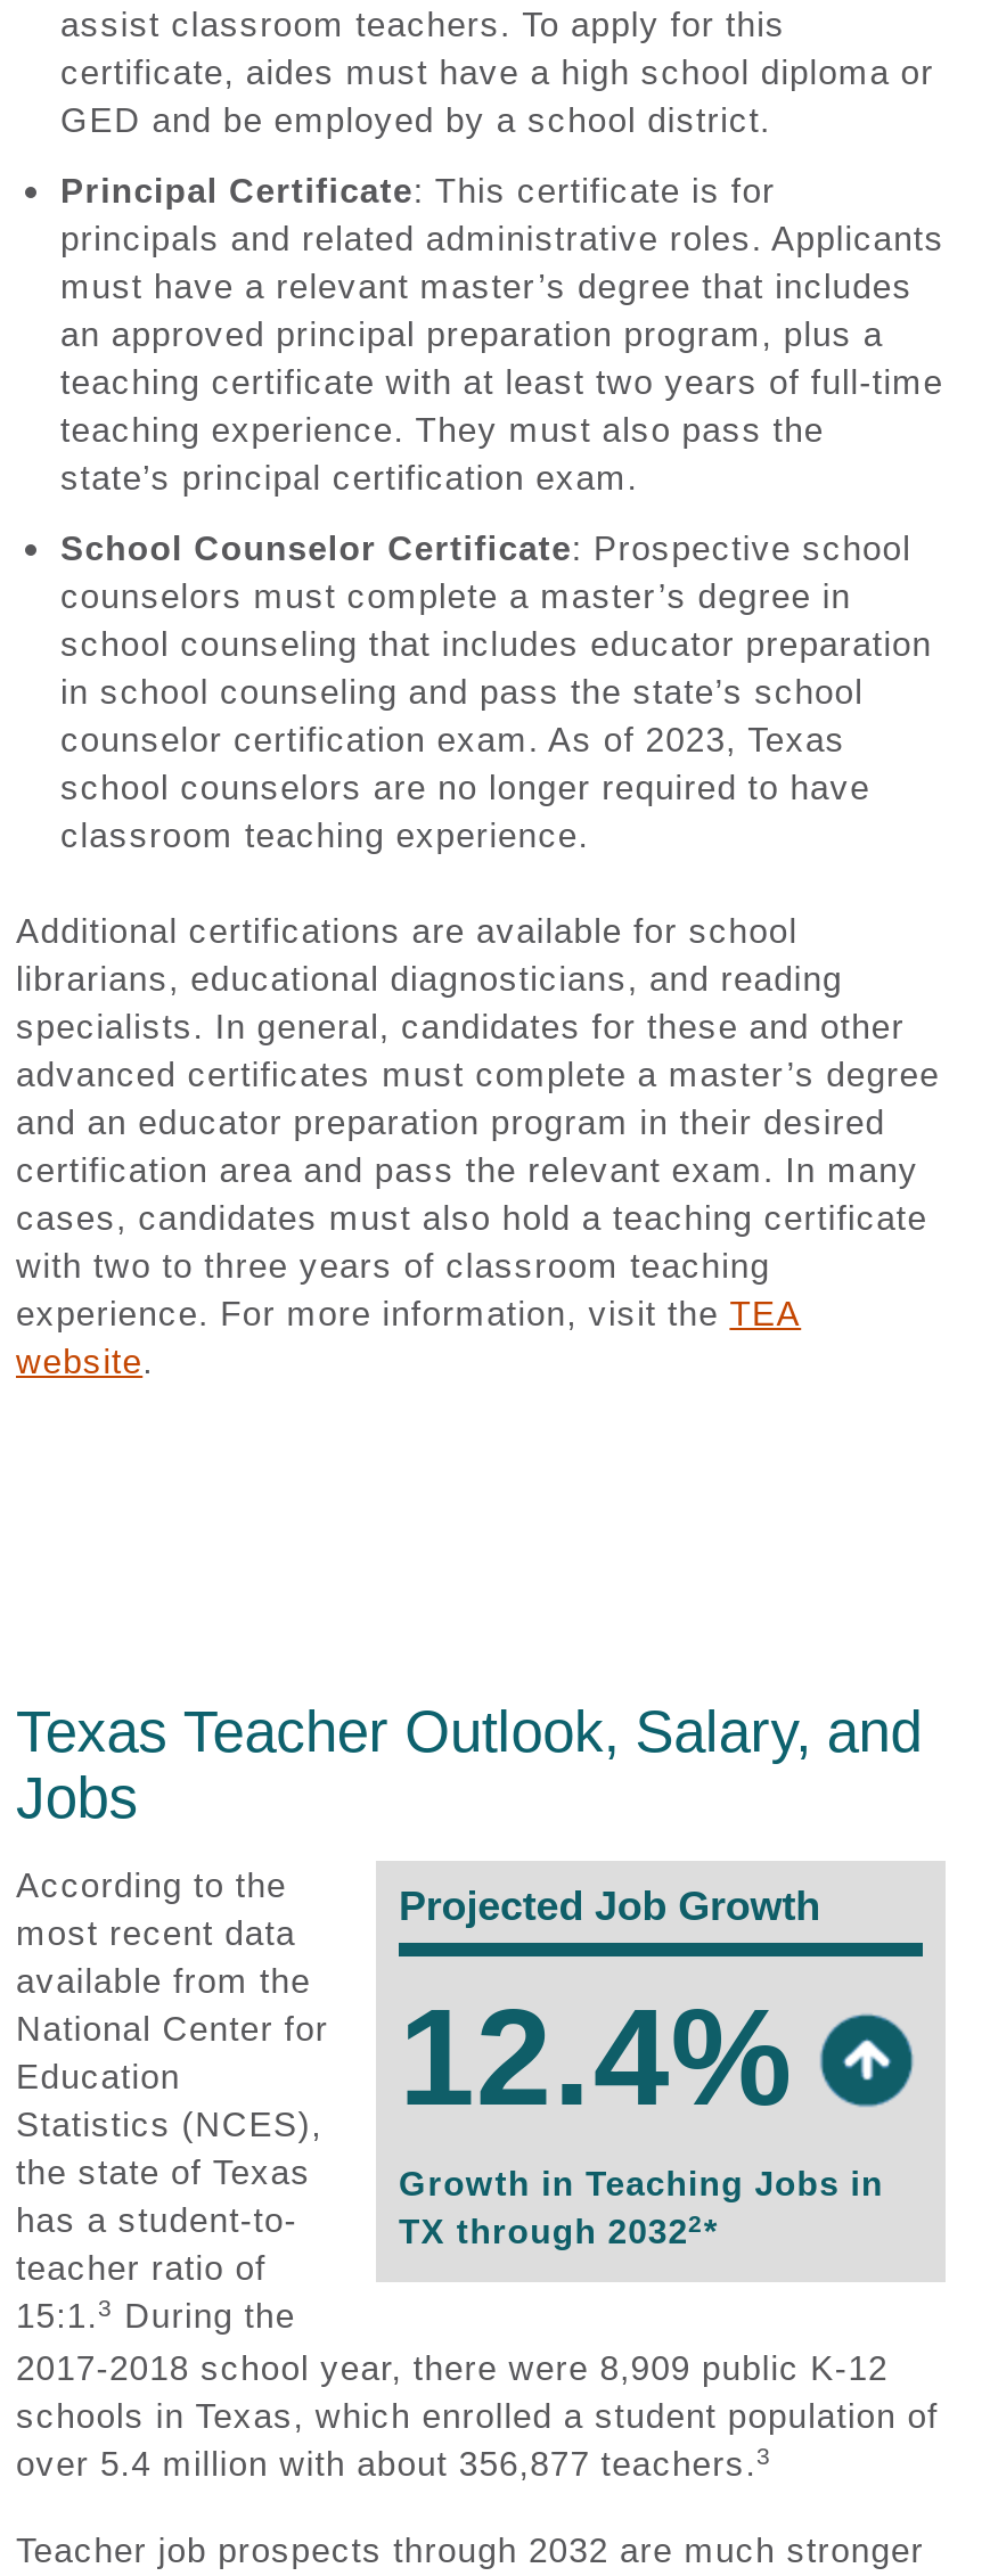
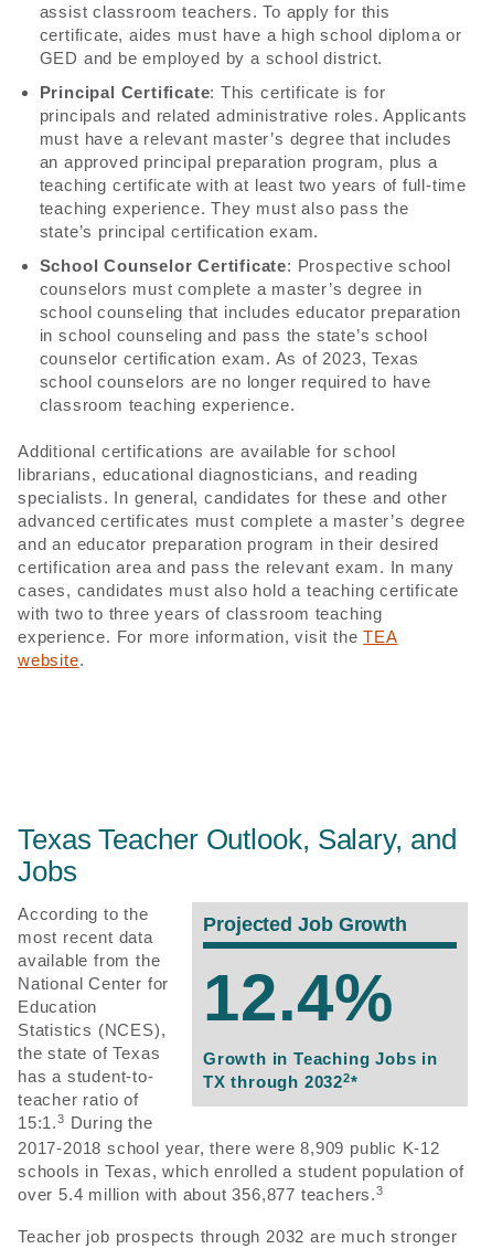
- [image]
